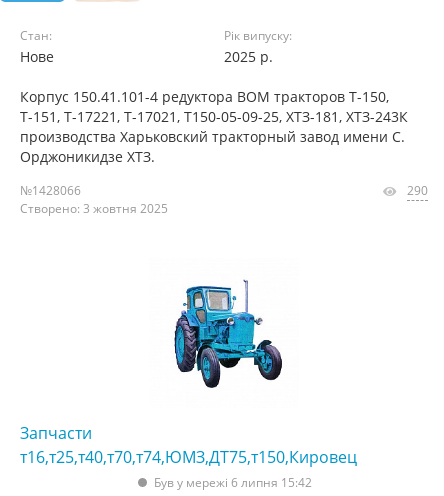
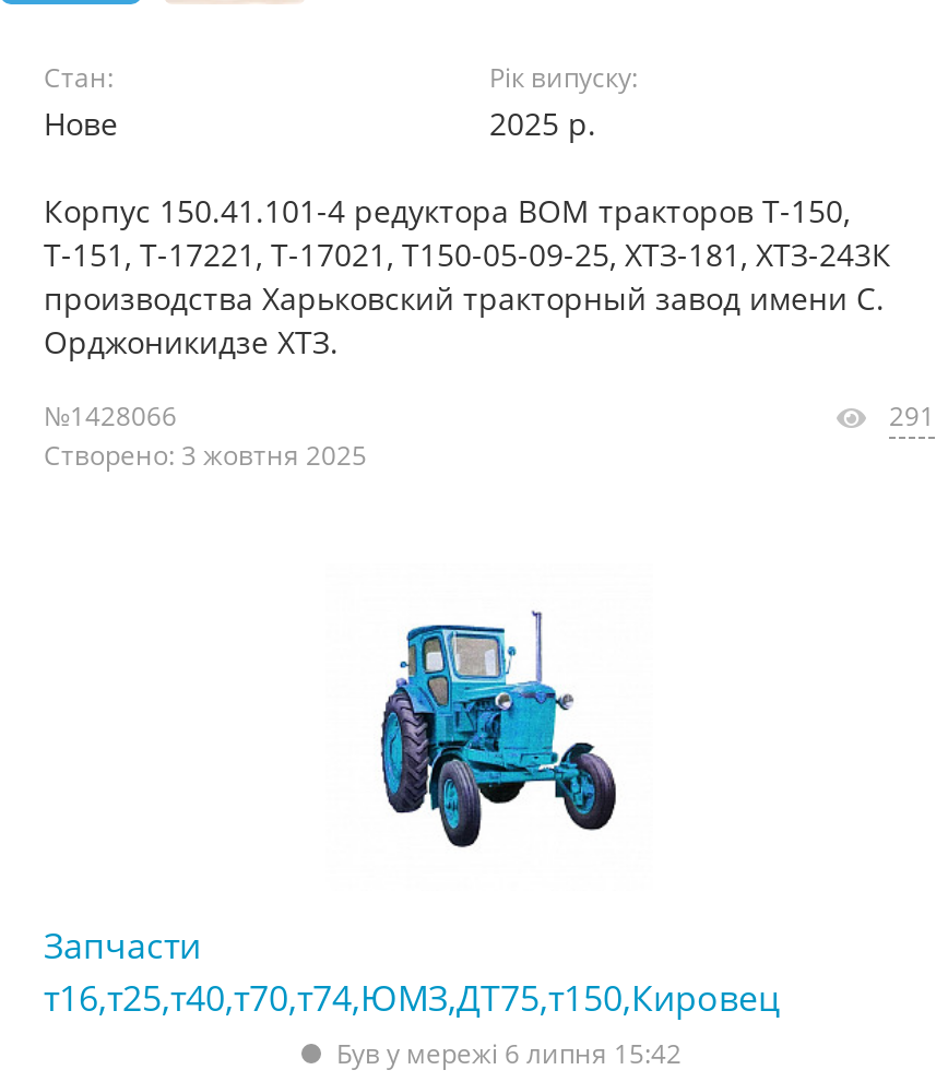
- 290
+ 291
